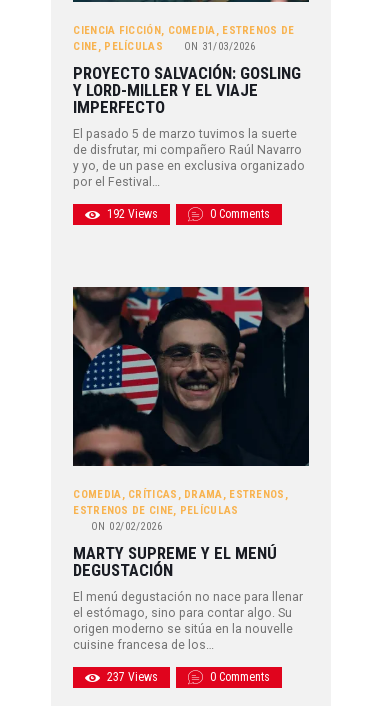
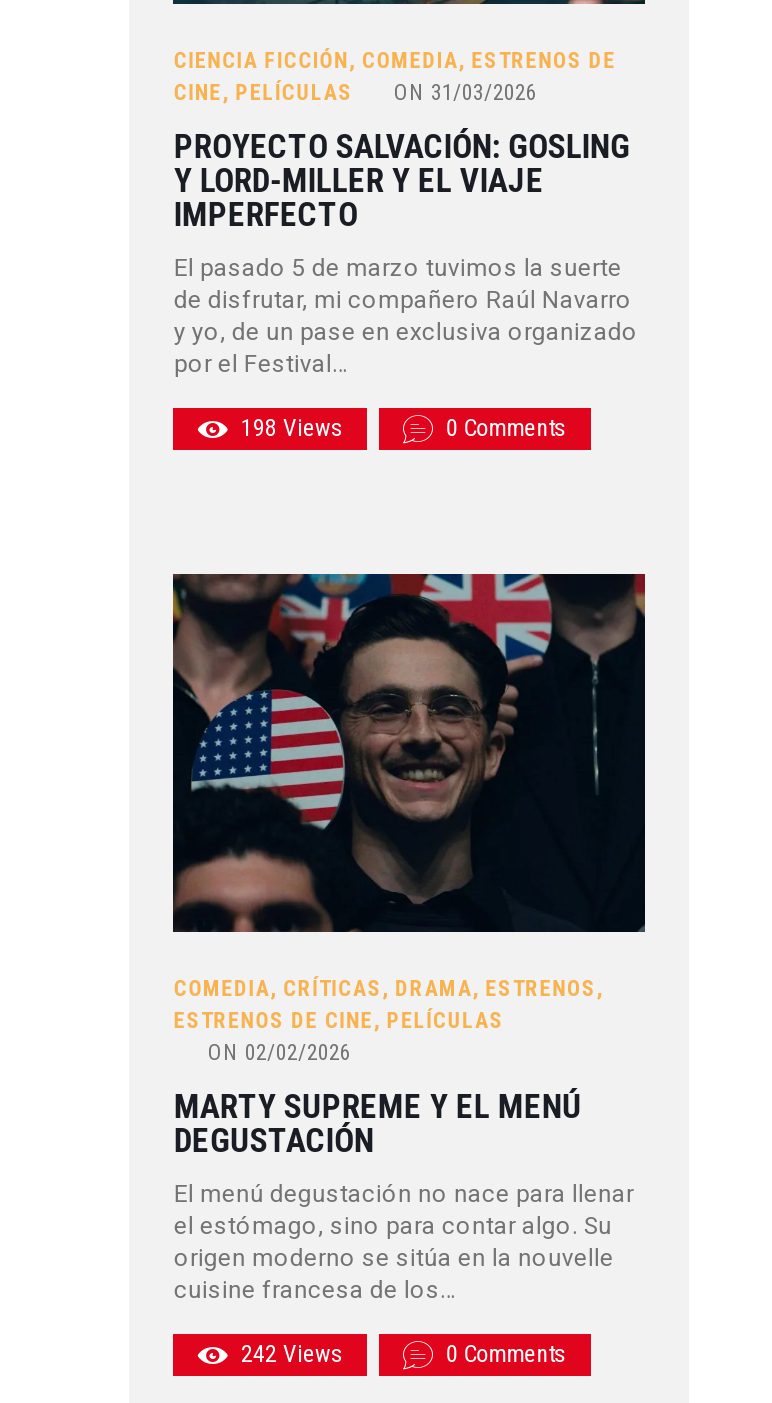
- 192 Views
+ 198 Views

- 237 Views
+ 242 Views
